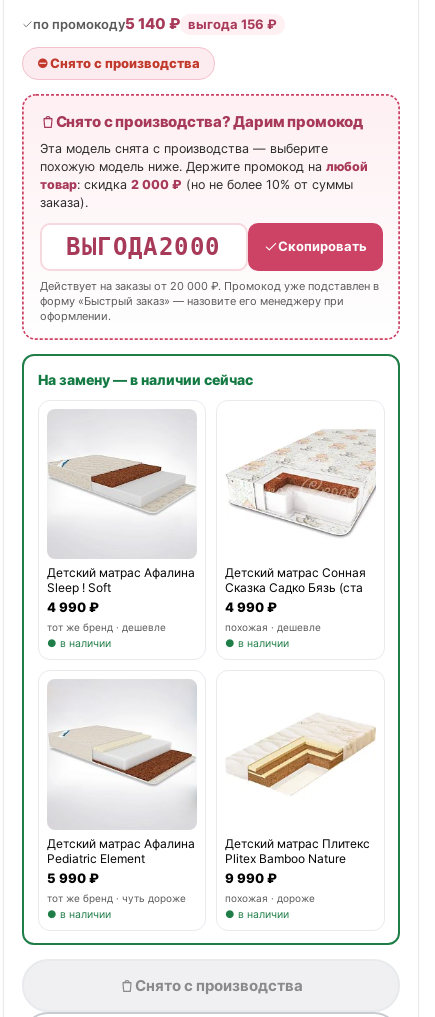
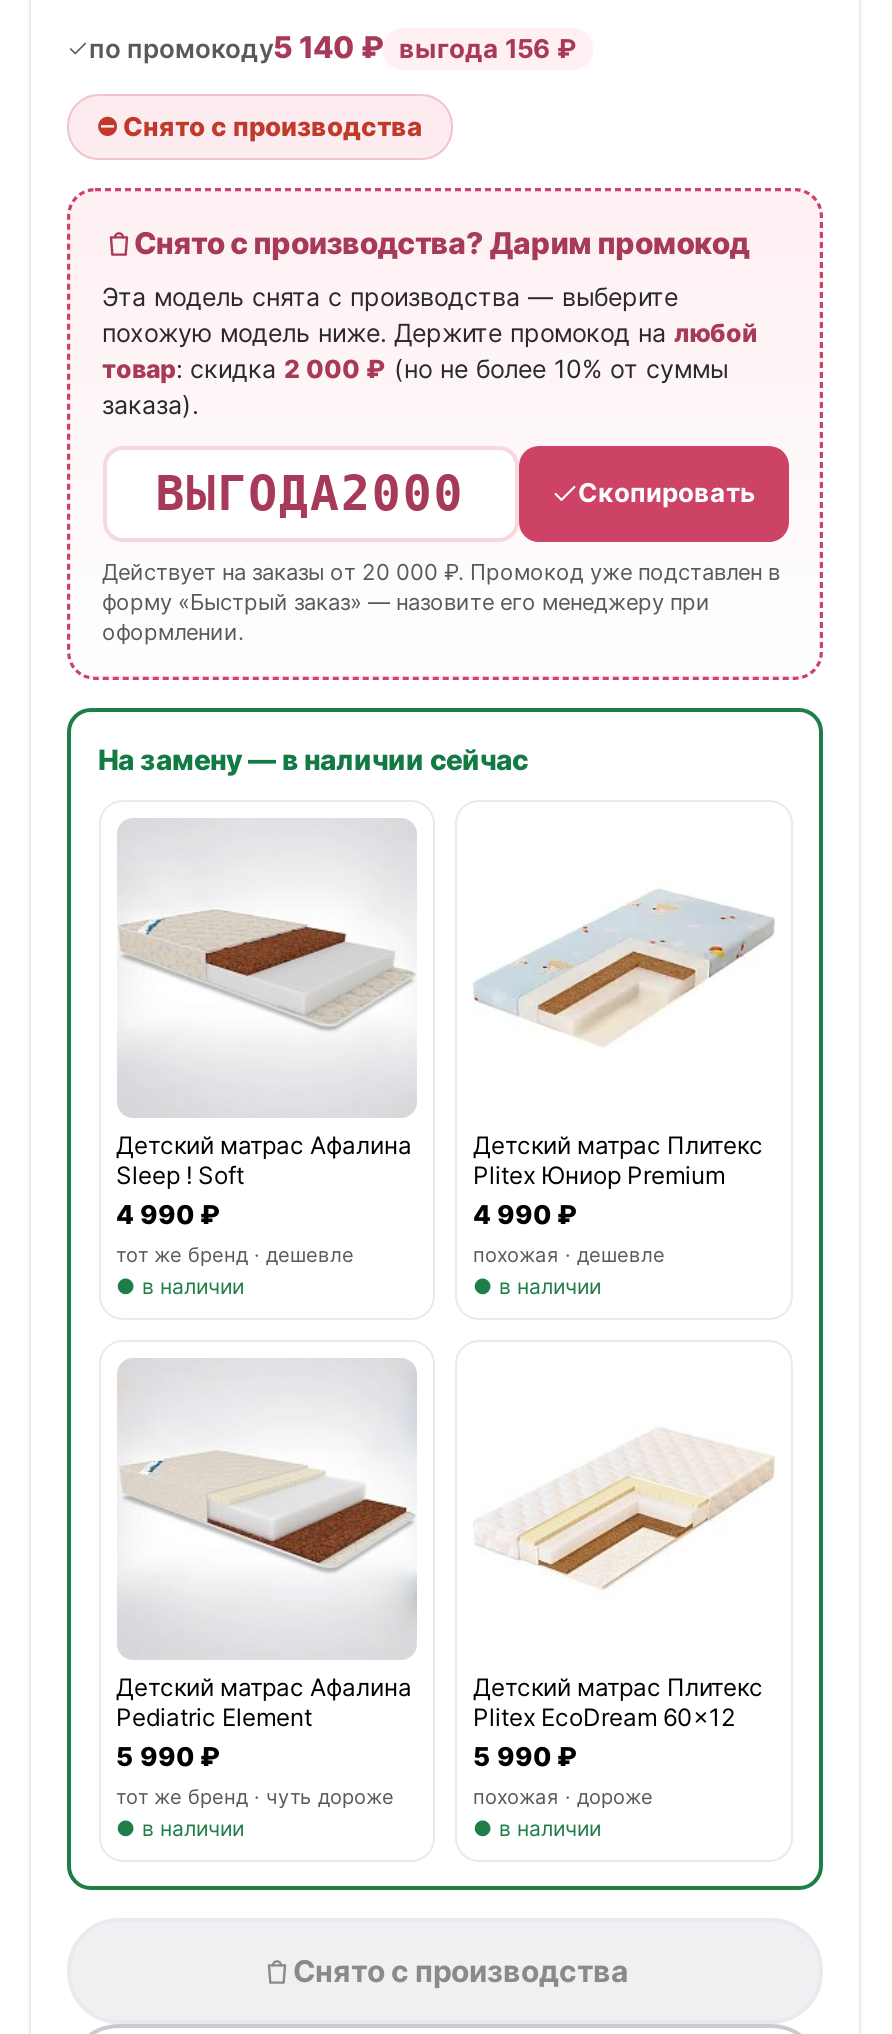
- [image]
- Детский матрас Сонная
- Сказка Садко Бязь (ста
+ [image]
+ Детский матрас Плитекс
+ Plitex Юниор Premium

- [image]
+ [image]

- Plitex Bamboo Nature
+ Plitex EcoDream 60×12

- 9 990 ₽
+ 5 990 ₽
